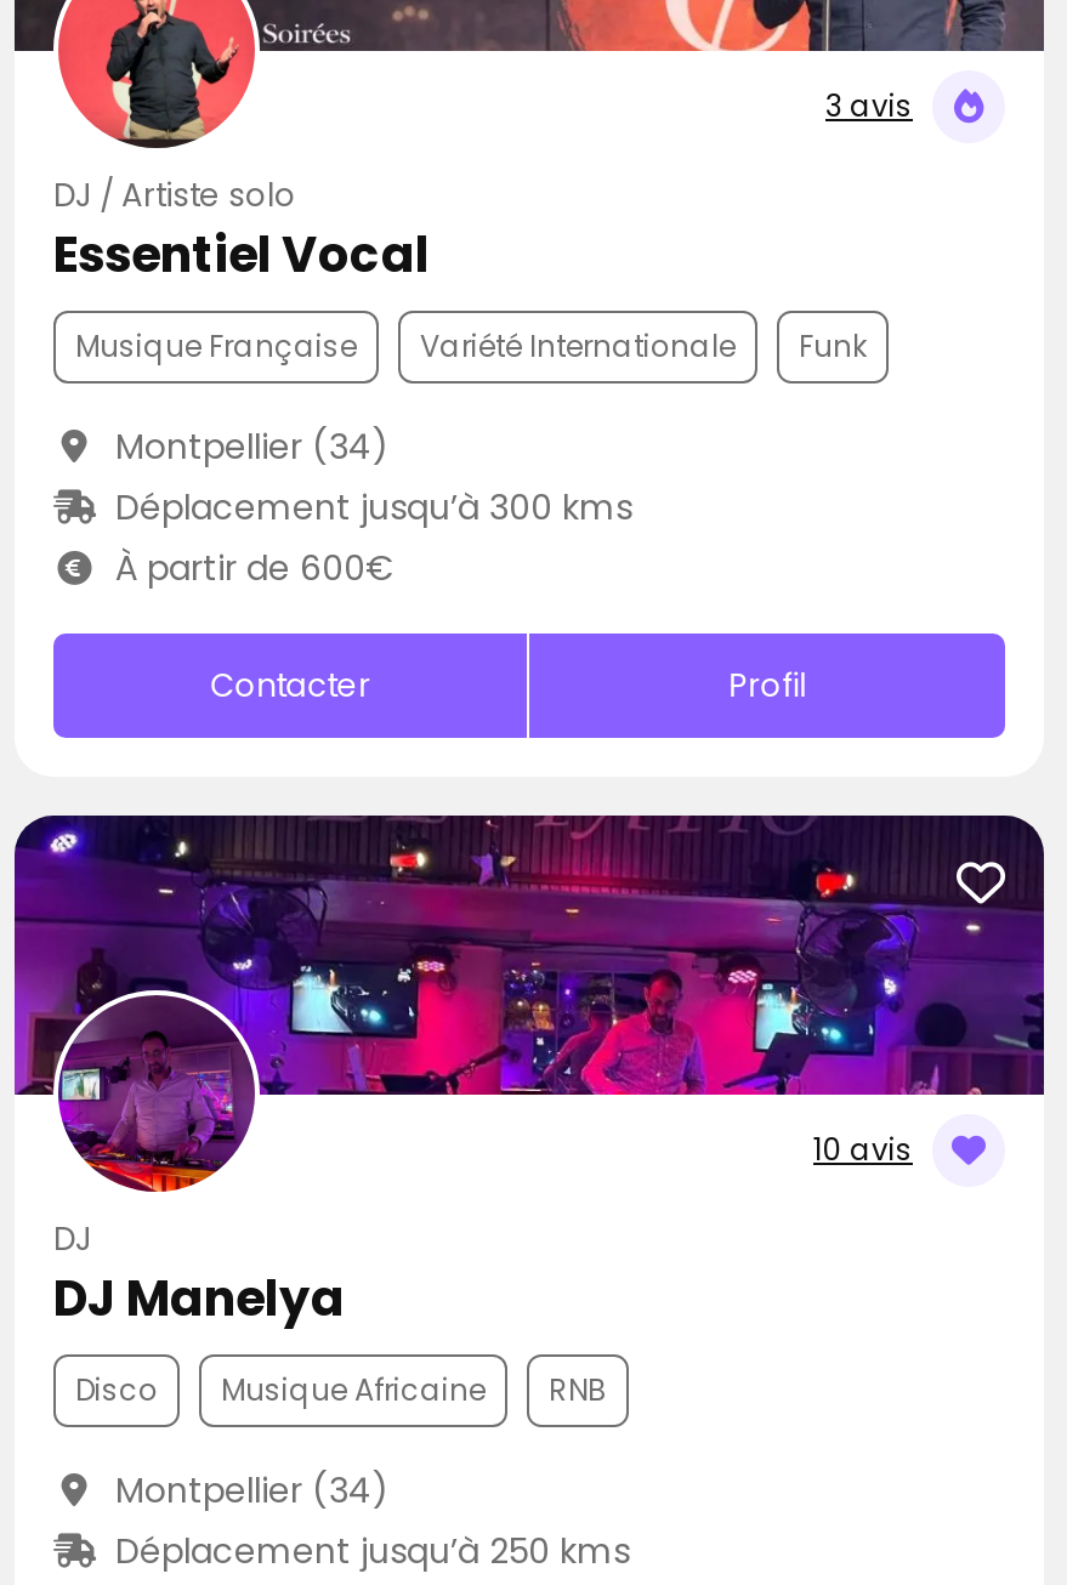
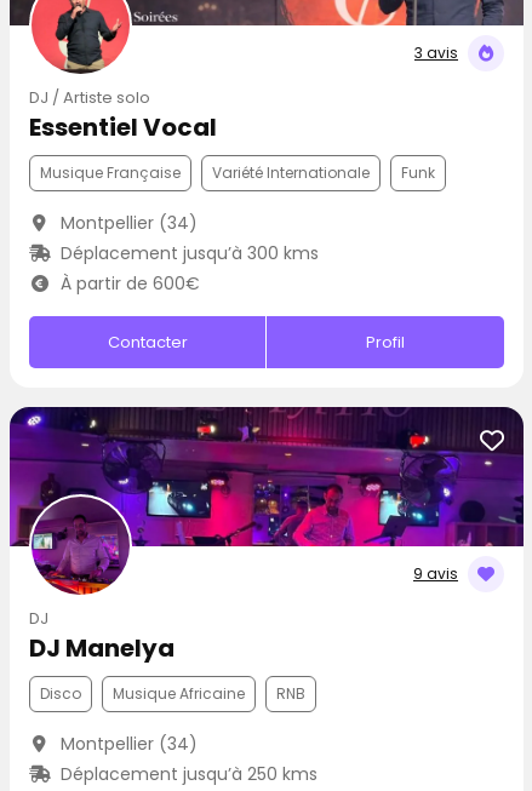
- 10 avis
+ 9 avis
